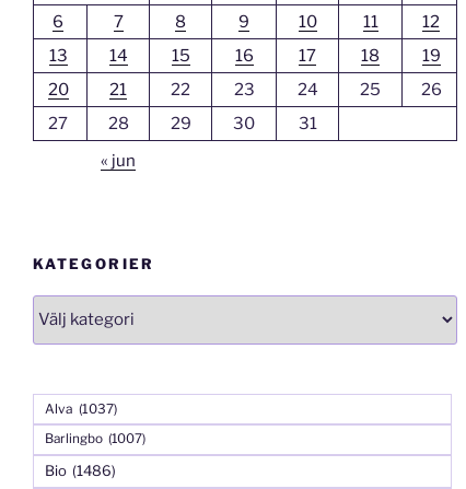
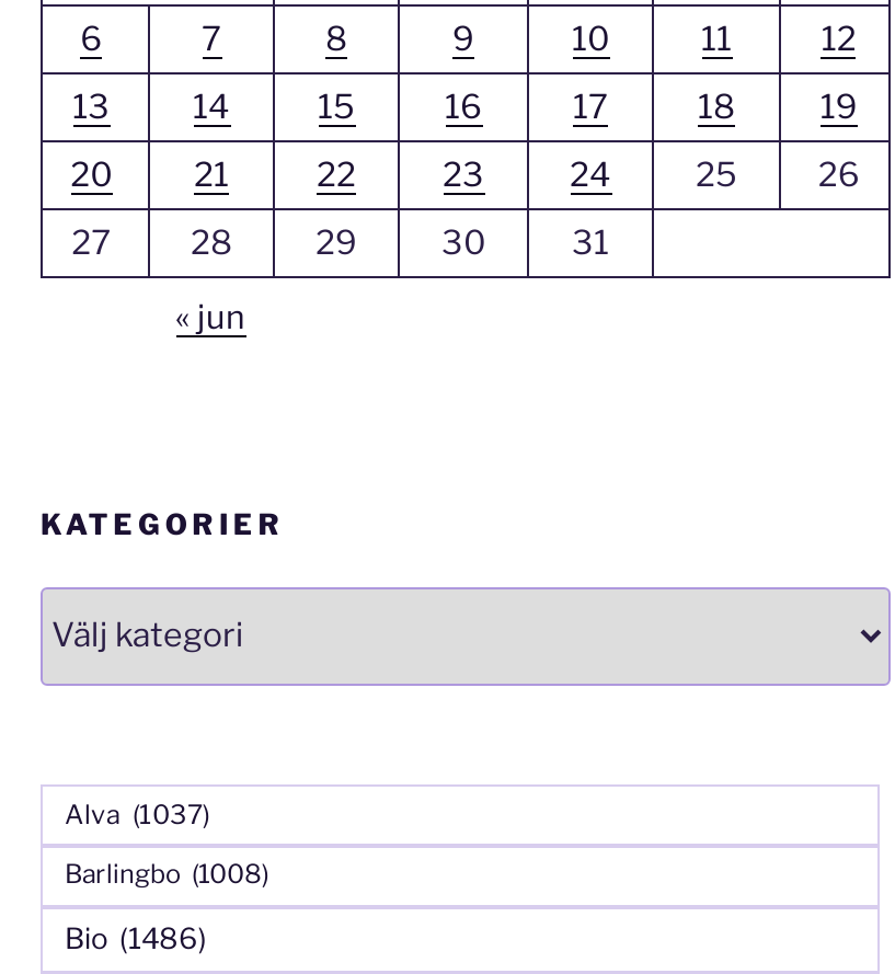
- Barlingbo (1007)
+ Barlingbo (1008)
